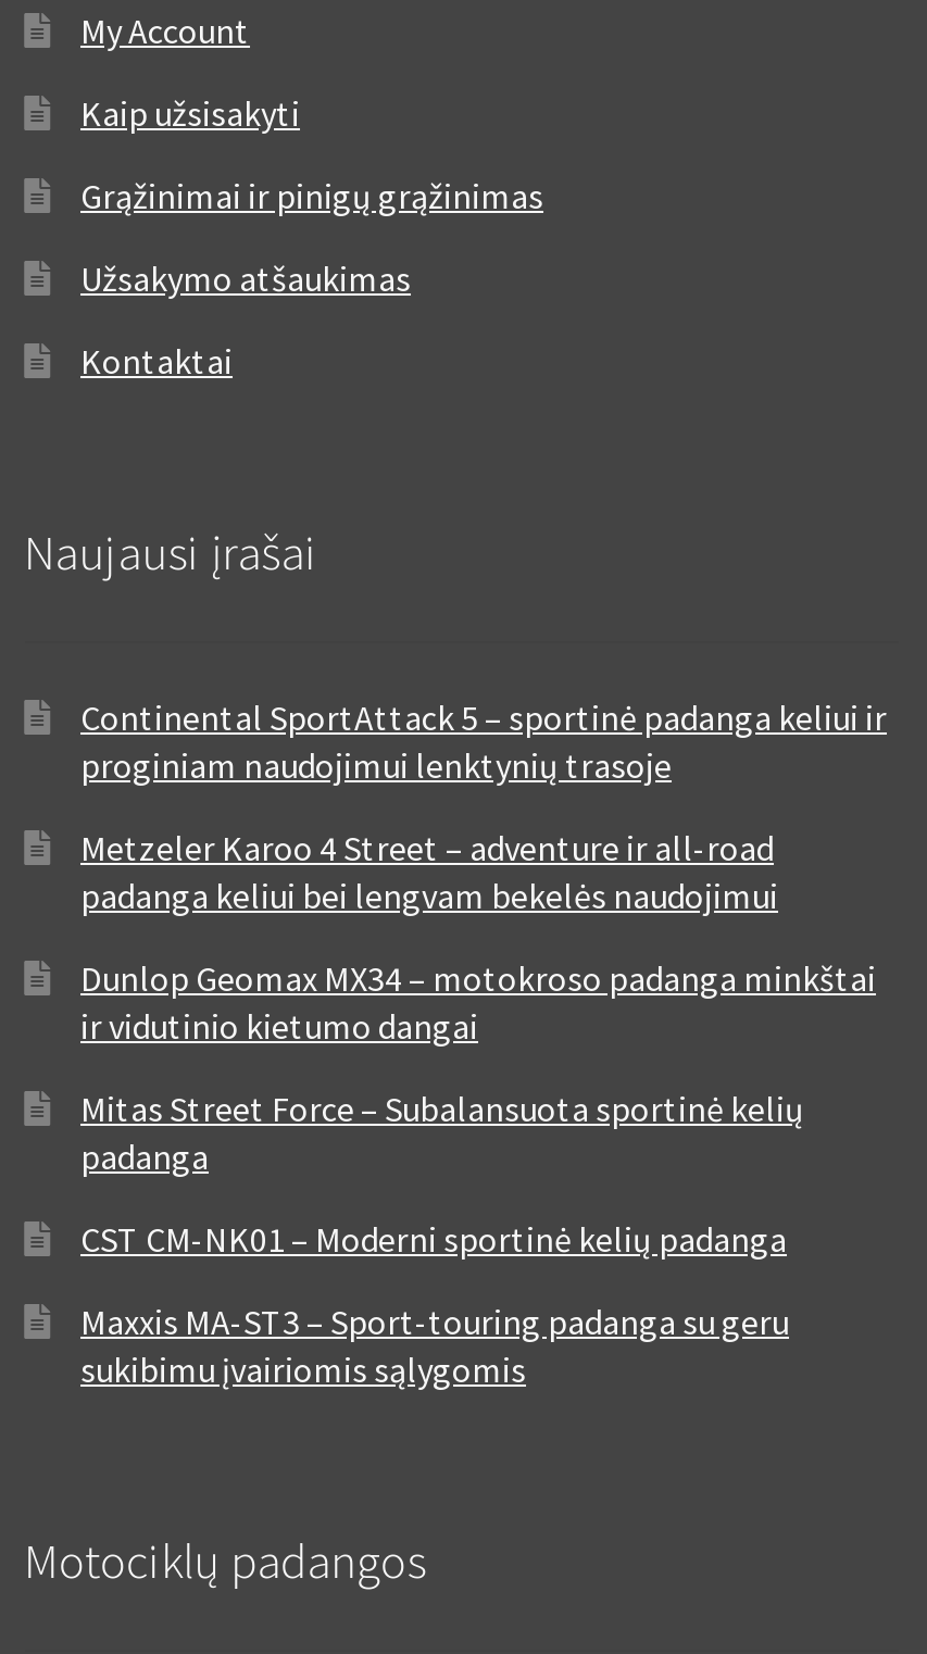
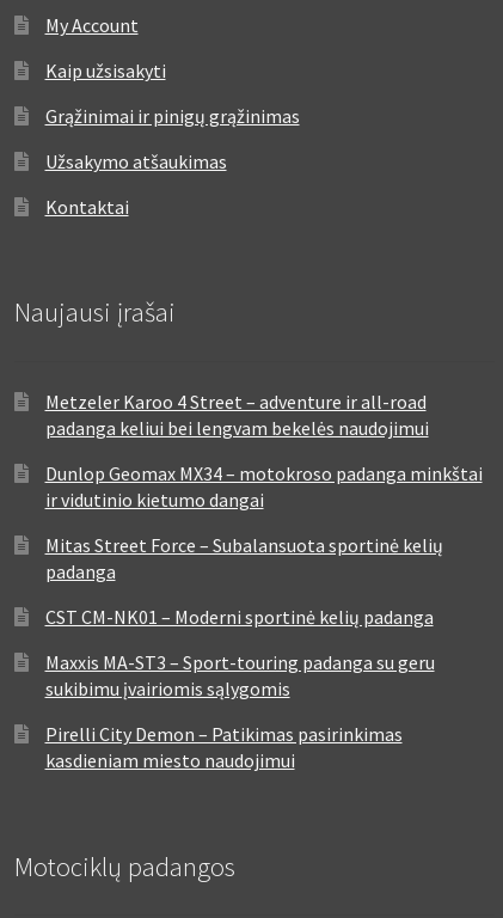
- Continental SportAttack 5 – sportinė padanga keliui ir
- proginiam naudojimui lenktynių trasoje

moved up: Metzeler Karoo 4 Street – adventure ir all-road | padanga keliui bei lengvam bekelės naudojimui | Dunlop Geomax MX34 – motokroso padanga minkštai | ... | Maxxis MA-ST3 – Sport-touring padanga su geru | sukibimu įvairiomis sąlygomis

+ Pirelli City Demon – Patikimas pasirinkimas
+ kasdieniam miesto naudojimui
